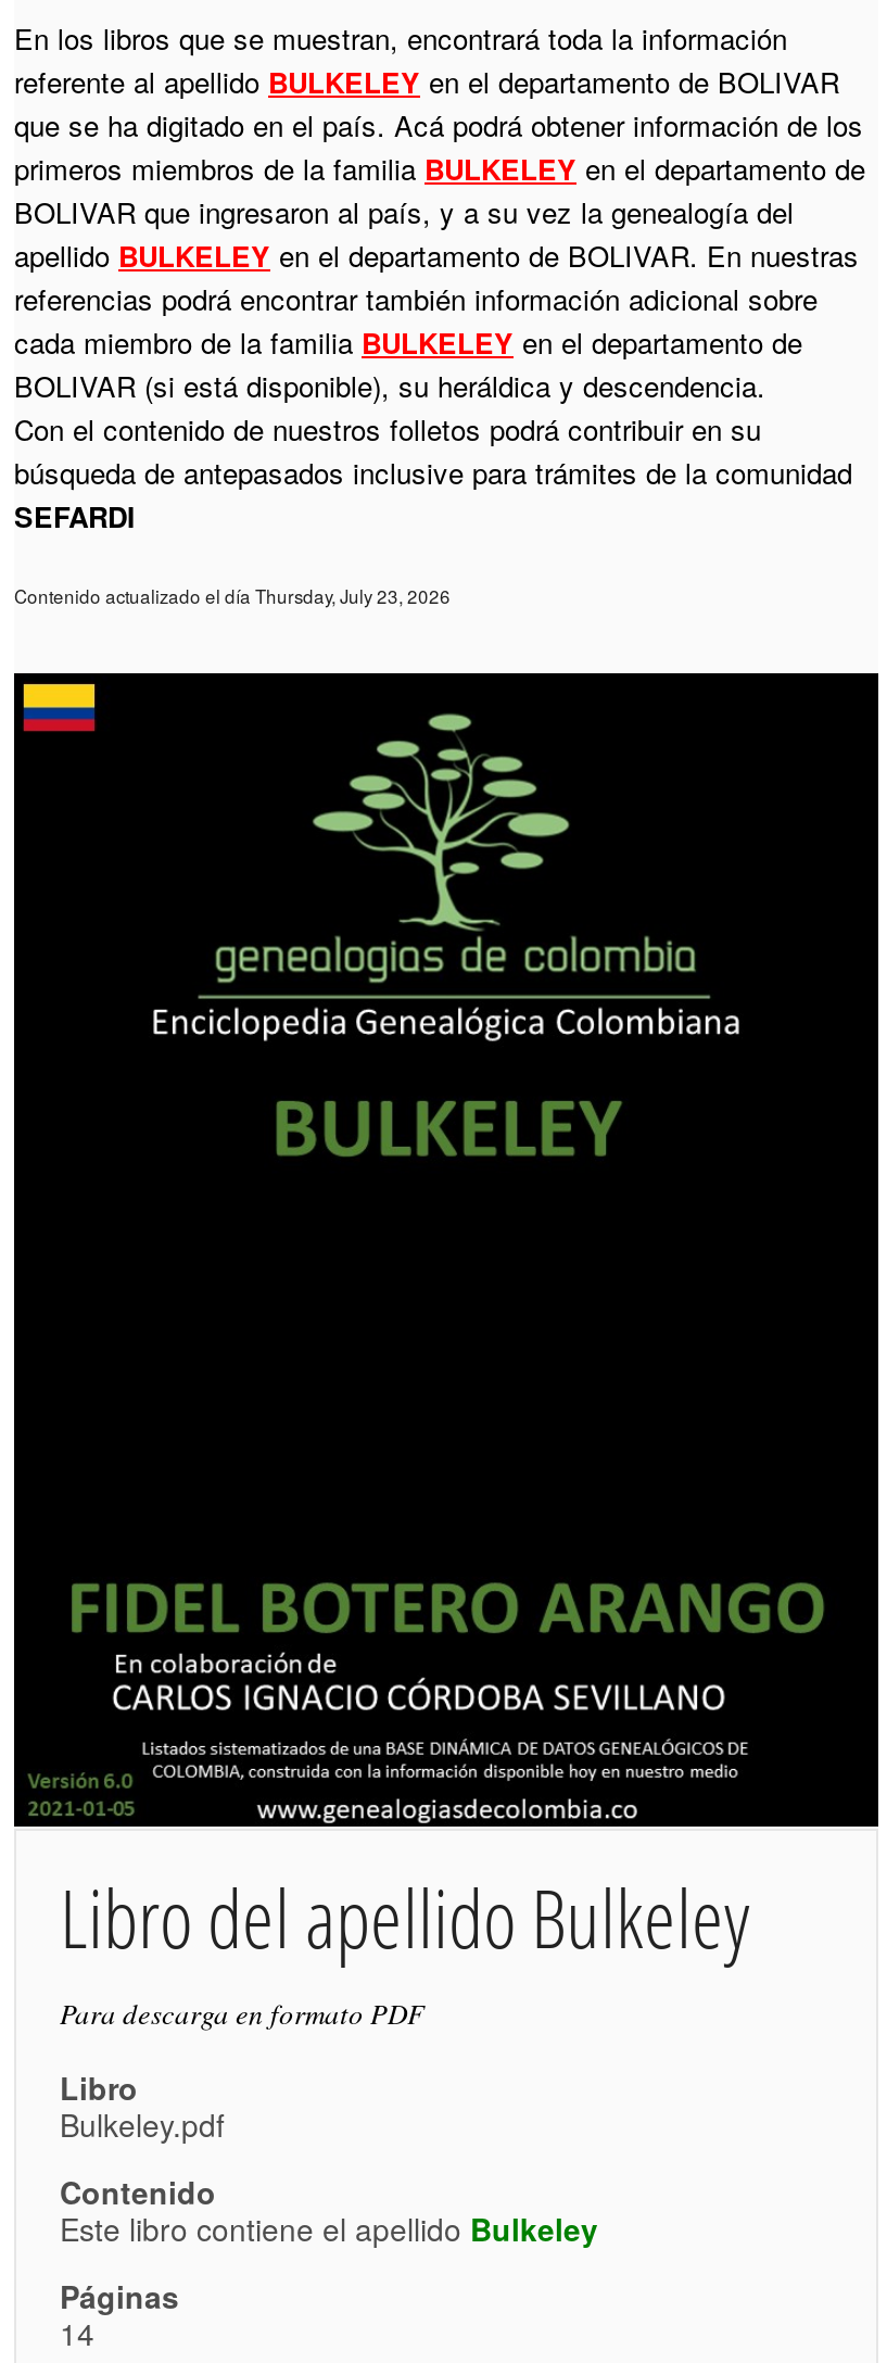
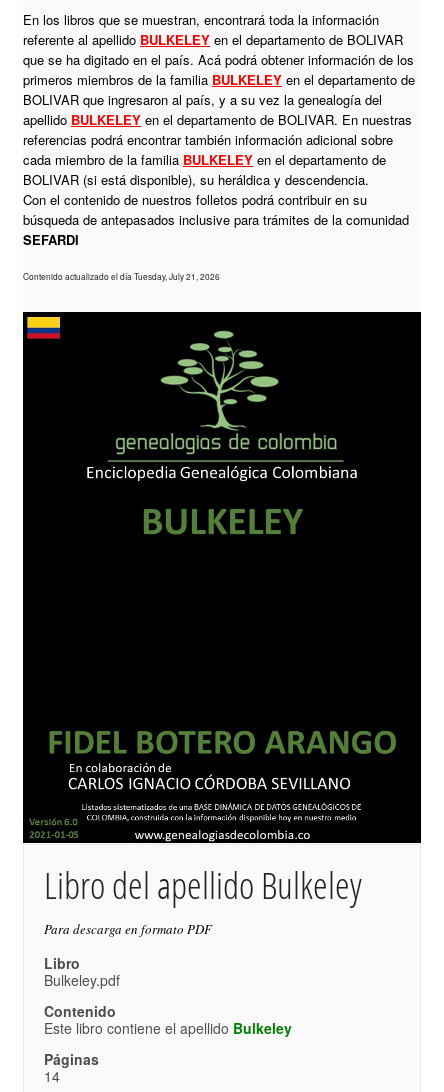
- Contenido actualizado el día Thursday, July 23, 2026
+ Contenido actualizado el día Tuesday, July 21, 2026
